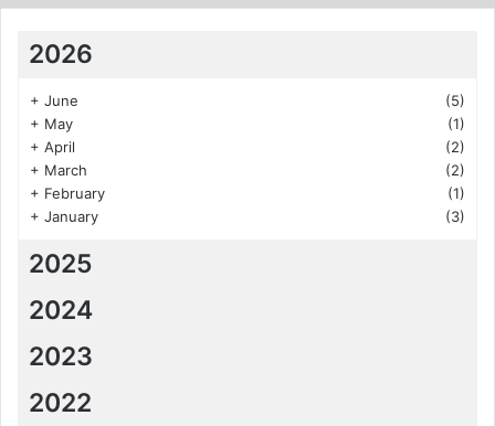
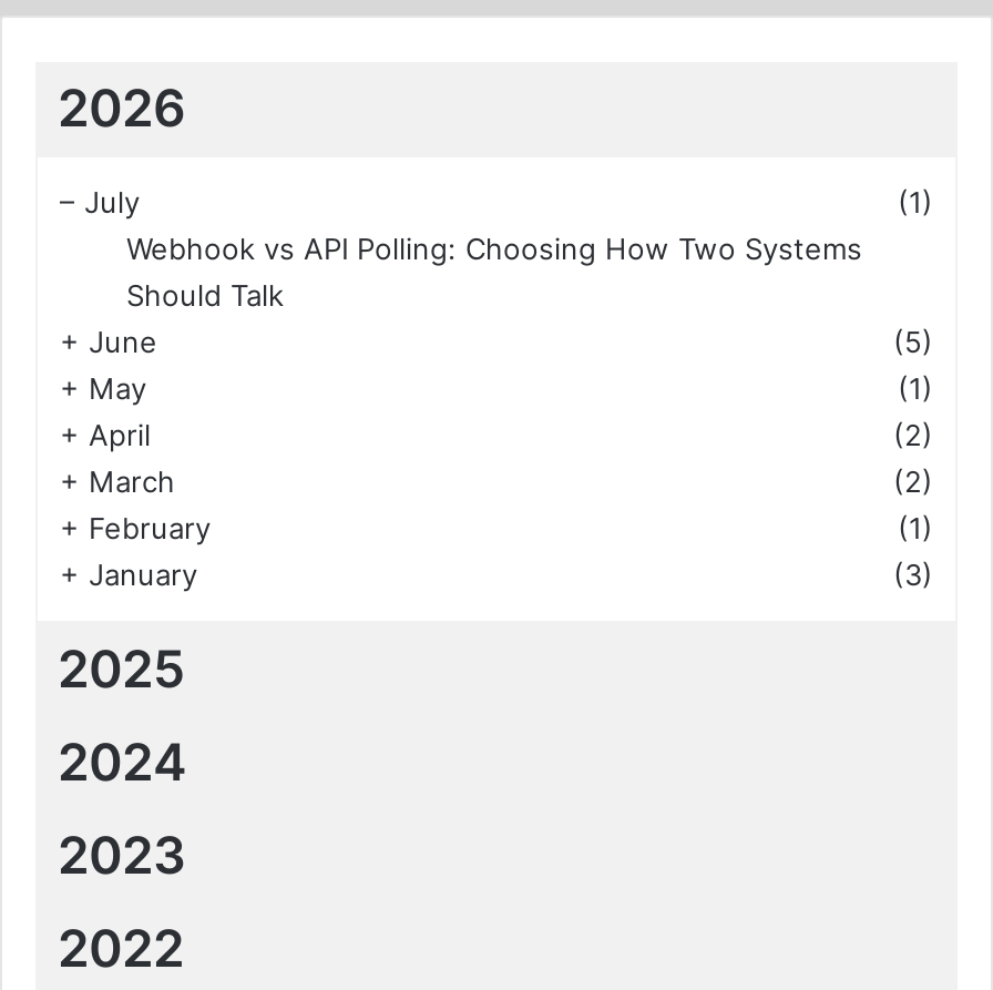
+ – July
+ (1)
+ Webhook vs API Polling: Choosing How Two Systems
+ Should Talk
